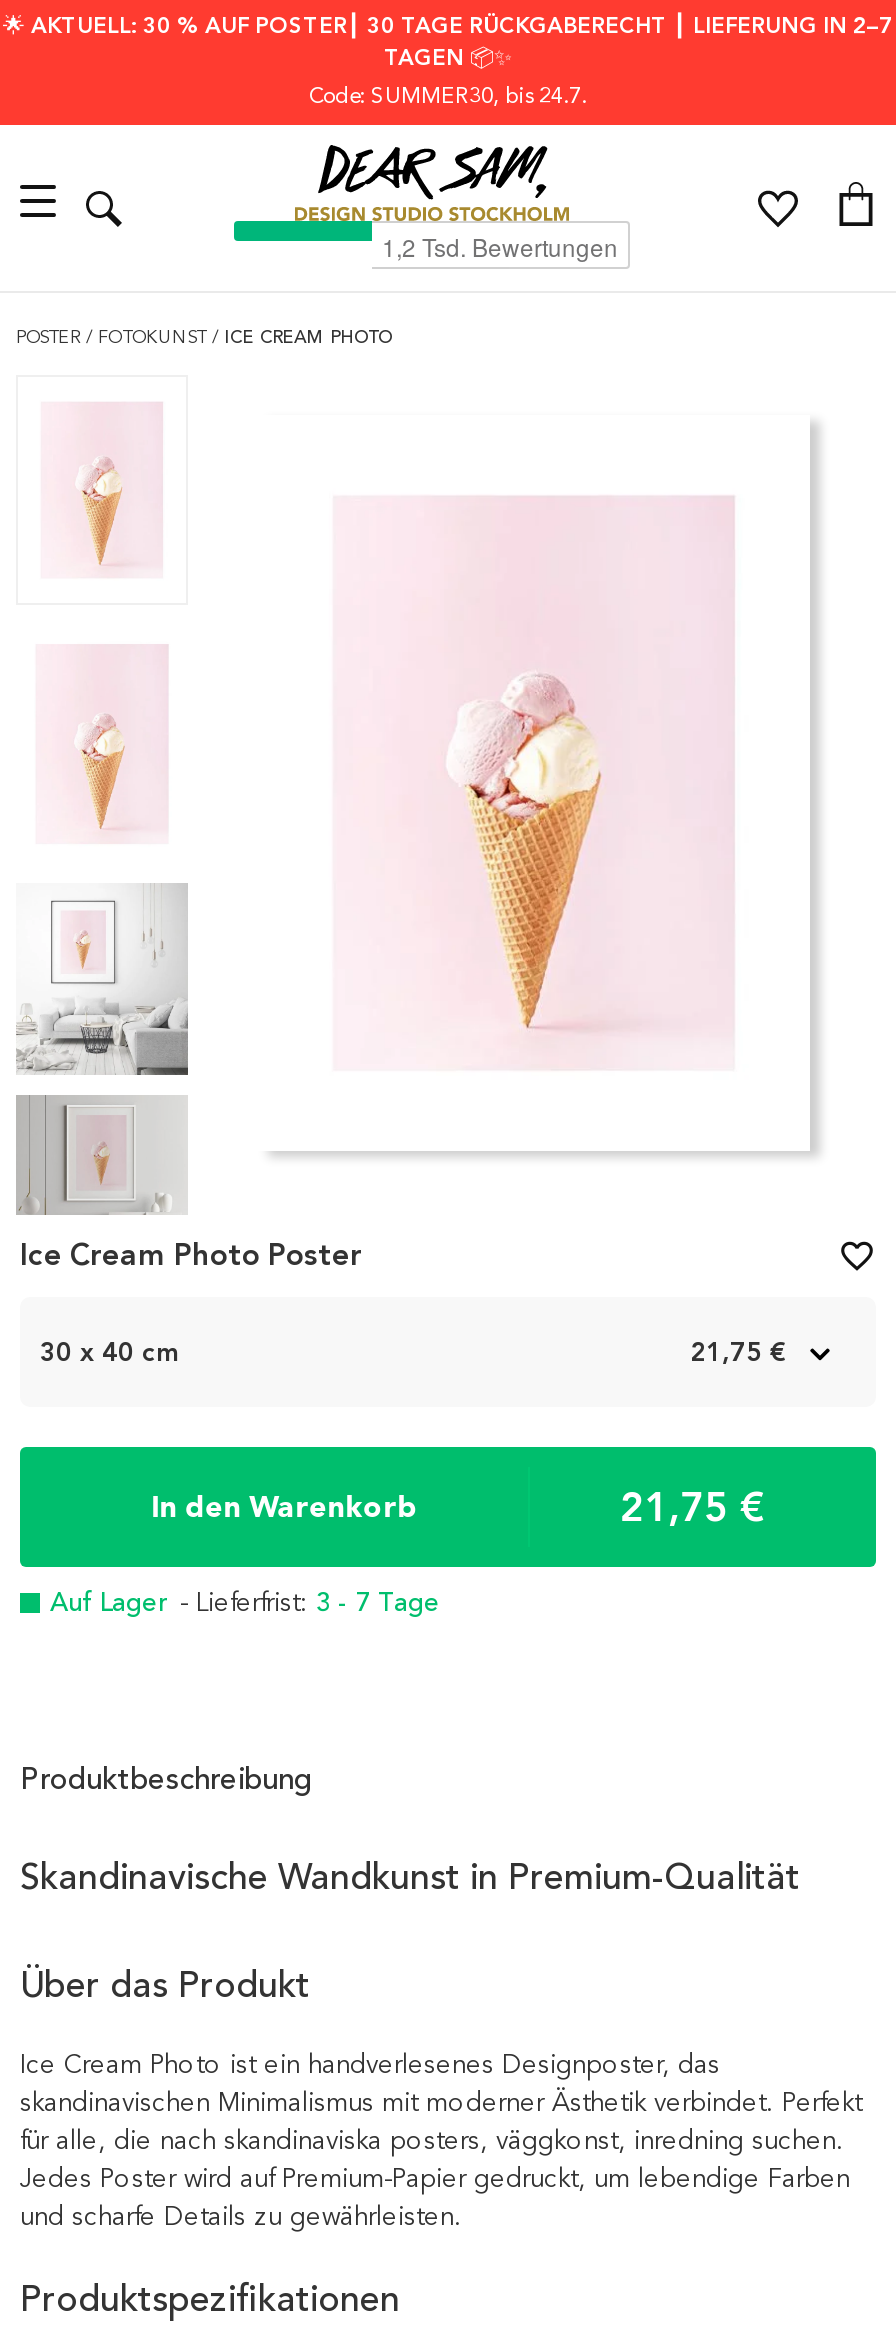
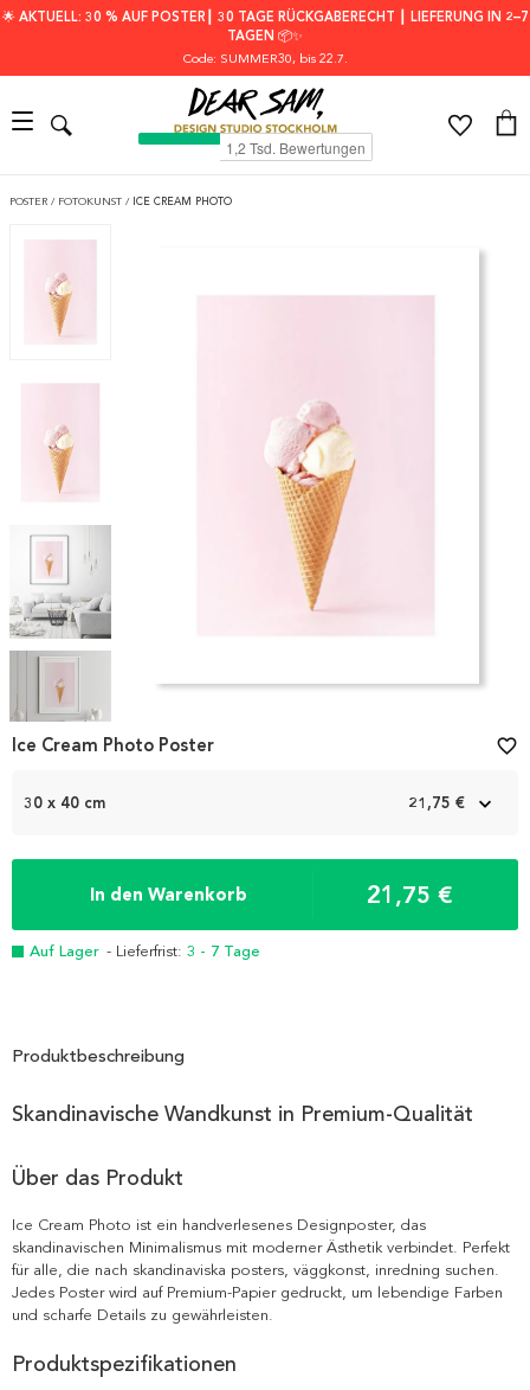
- Code: SUMMER30, bis 24.7.
+ Code: SUMMER30, bis 22.7.
